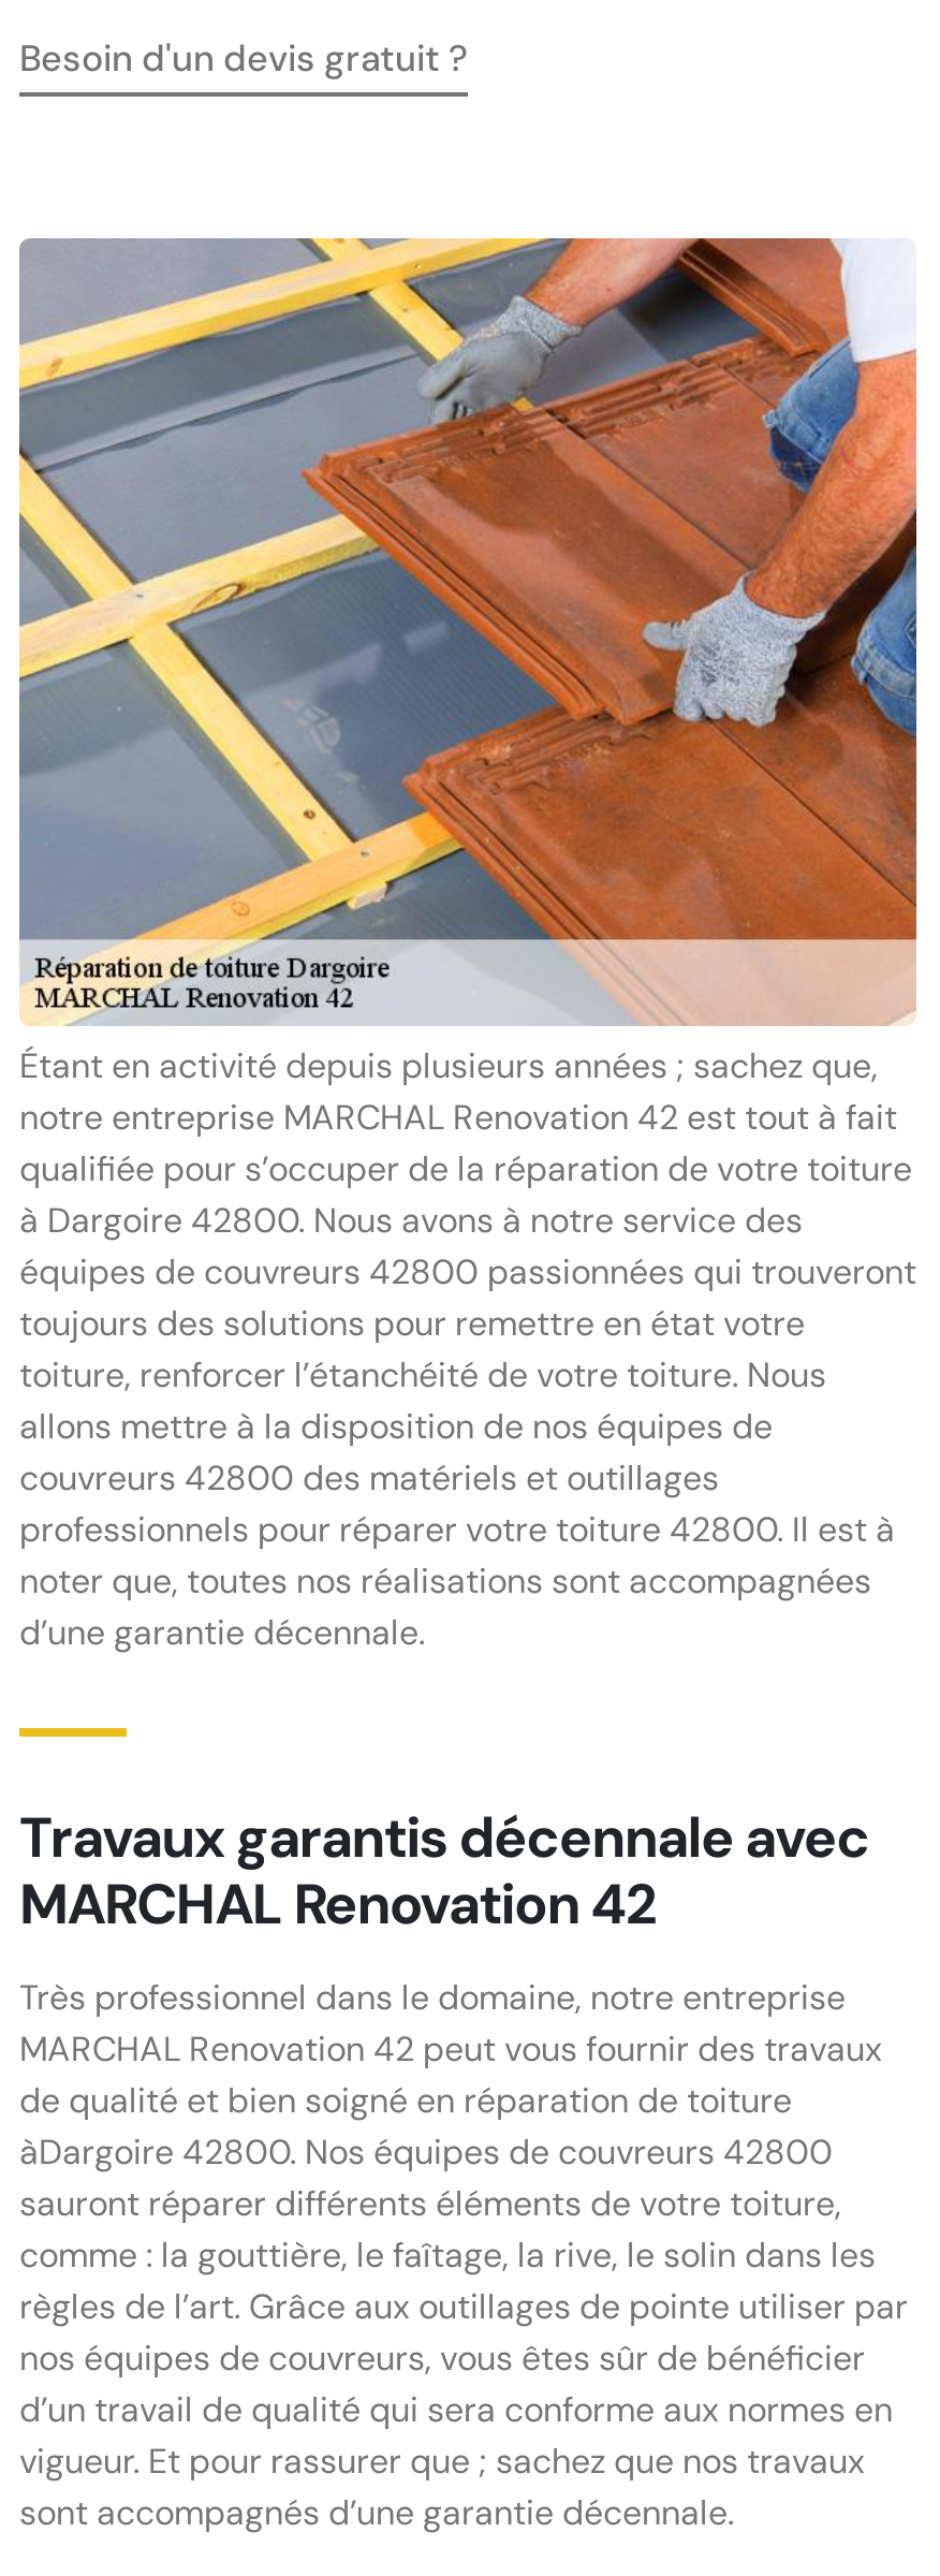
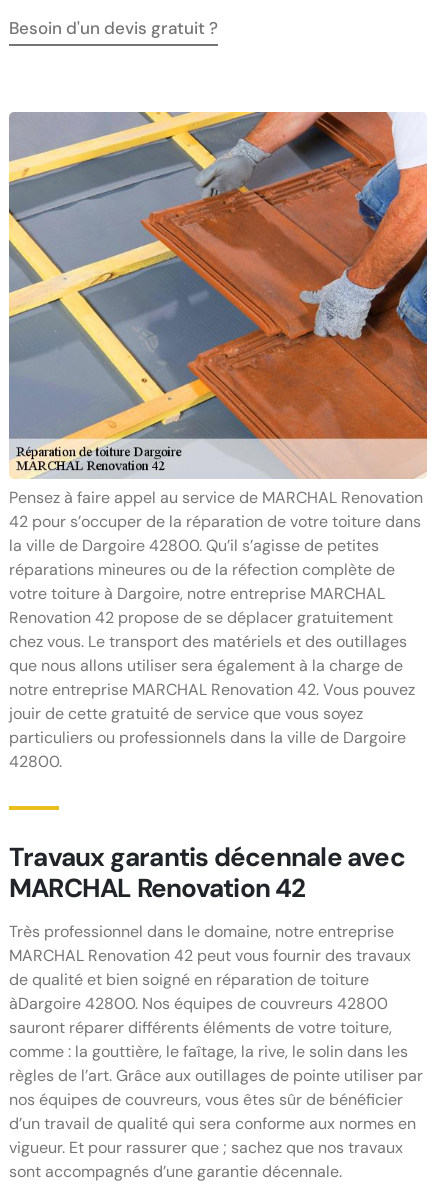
- Étant en activité depuis plusieurs années ; sachez que,
- notre entreprise MARCHAL Renovation 42 est tout à fait
- qualifiée pour s’occuper de la réparation de votre toiture
- à Dargoire 42800. Nous avons à notre service des
- équipes de couvreurs 42800 passionnées qui trouveront
- toujours des solutions pour remettre en état votre
- toiture, renforcer l’étanchéité de votre toiture. Nous
- allons mettre à la disposition de nos équipes de
- couvreurs 42800 des matériels et outillages
- professionnels pour réparer votre toiture 42800. Il est à
- noter que, toutes nos réalisations sont accompagnées
- d’une garantie décennale.
+ Pensez à faire appel au service de MARCHAL Renovation
+ 42 pour s’occuper de la réparation de votre toiture dans
+ la ville de Dargoire 42800. Qu’il s’agisse de petites
+ réparations mineures ou de la réfection complète de
+ votre toiture à Dargoire, notre entreprise MARCHAL
+ Renovation 42 propose de se déplacer gratuitement
+ chez vous. Le transport des matériels et des outillages
+ que nous allons utiliser sera également à la charge de
+ notre entreprise MARCHAL Renovation 42. Vous pouvez
+ jouir de cette gratuité de service que vous soyez
+ particuliers ou professionnels dans la ville de Dargoire
+ 42800.
